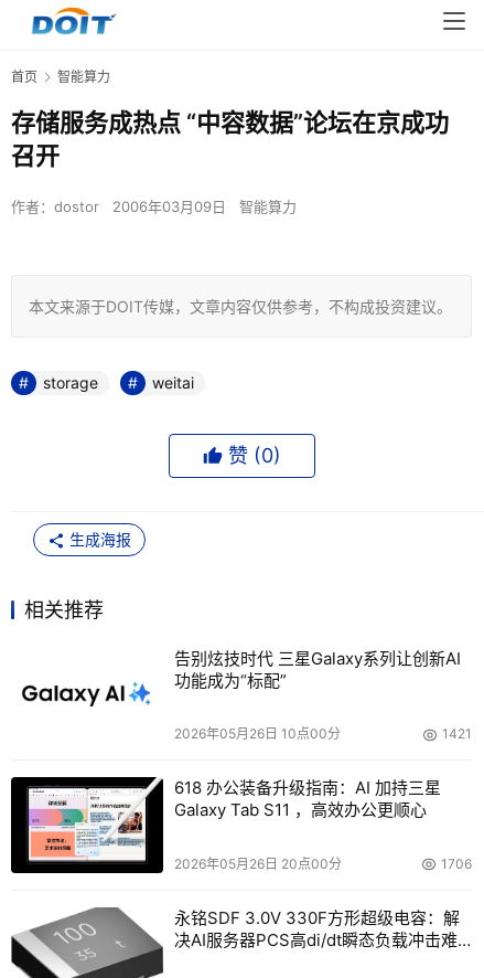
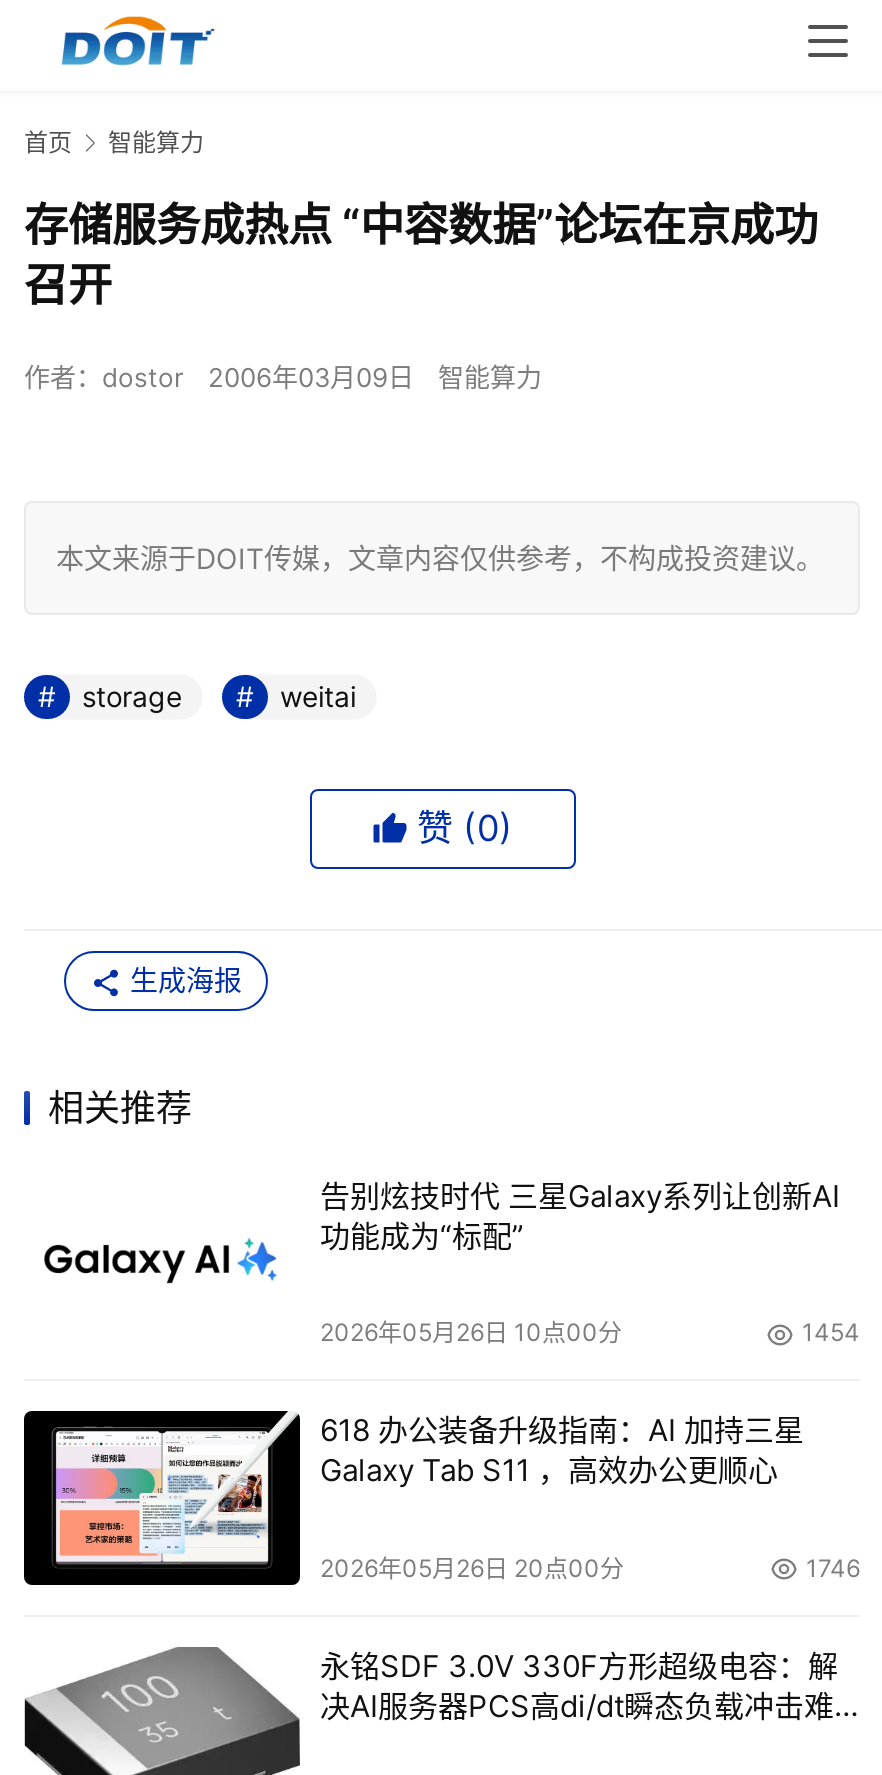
- 1421
+ 1454

- 1706
+ 1746
